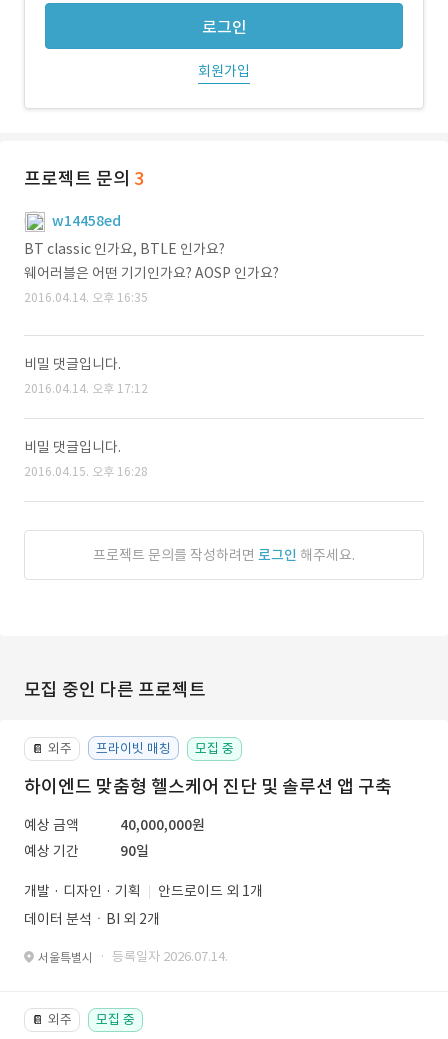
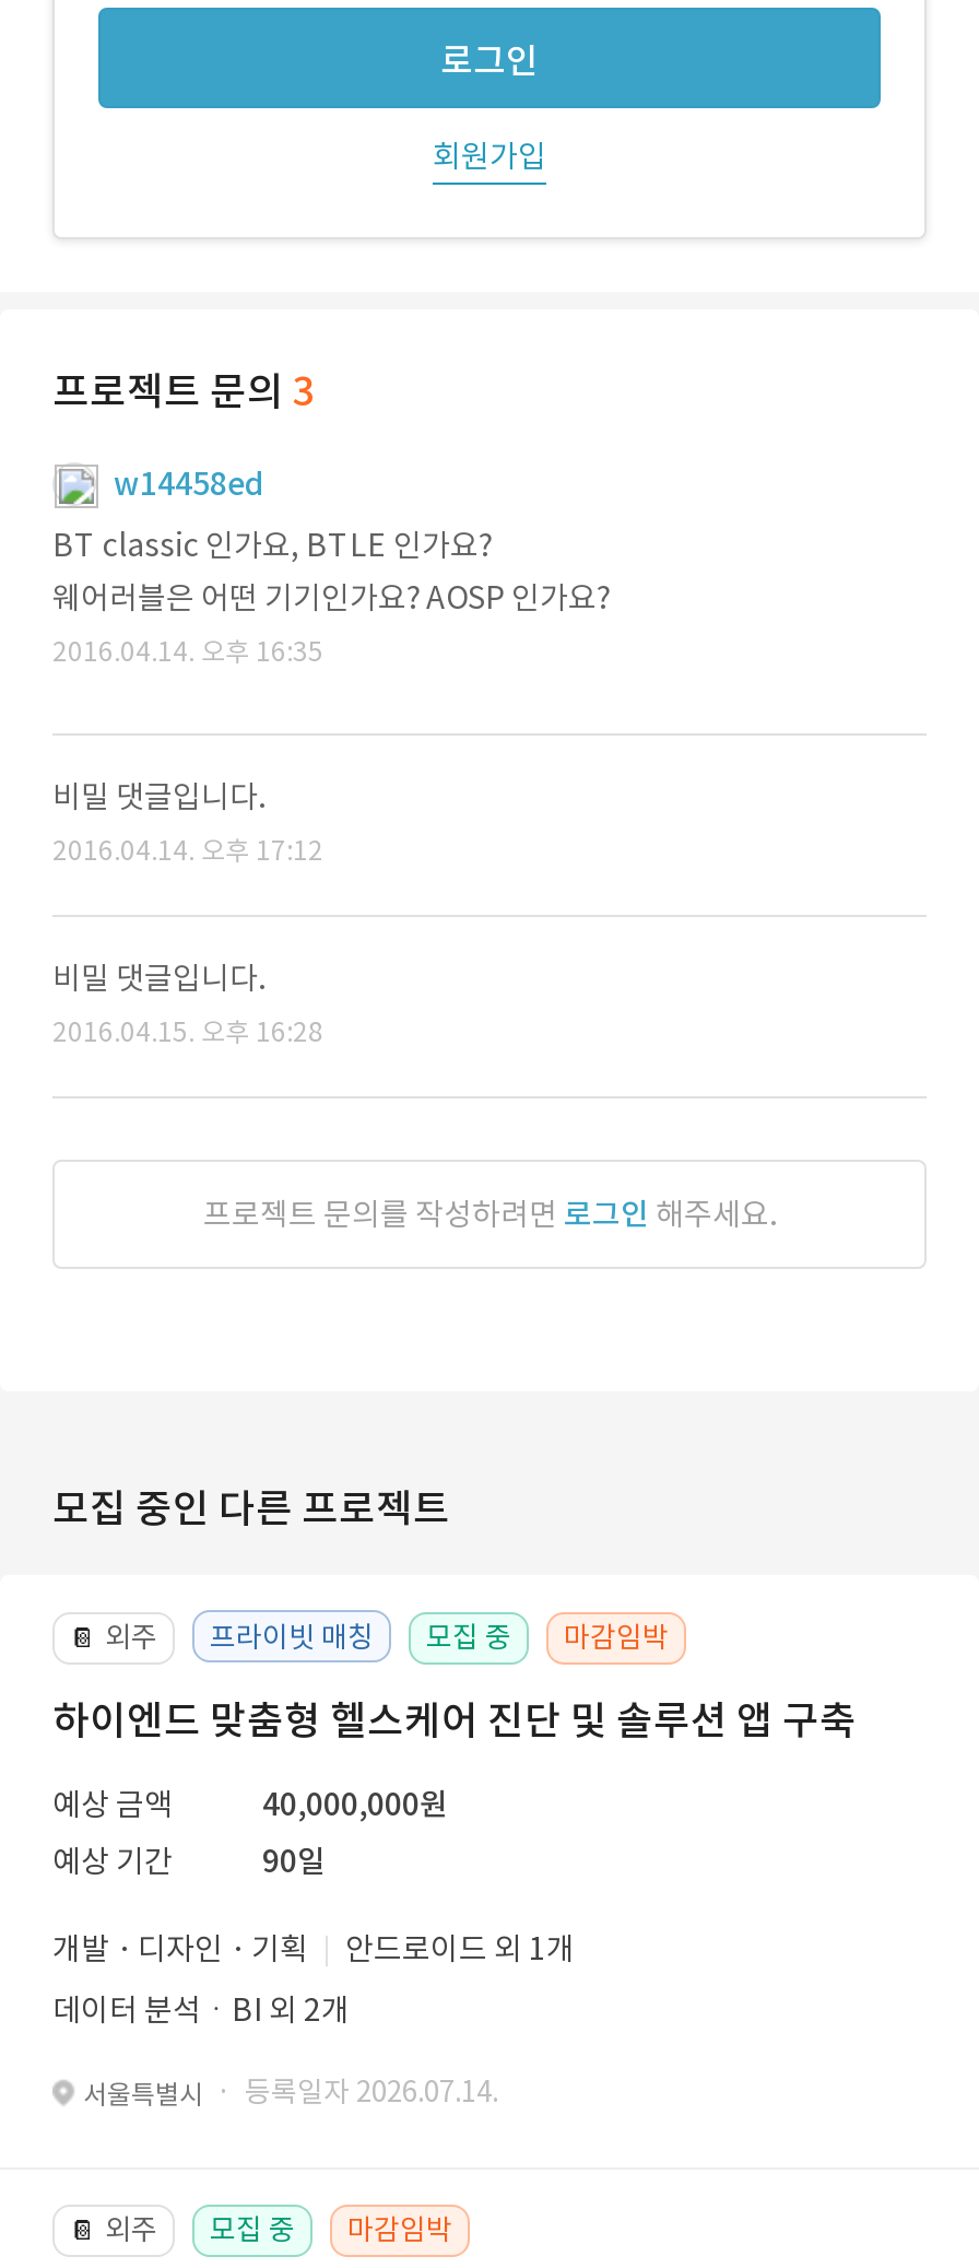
+ 마감임박

+ 마감임박
